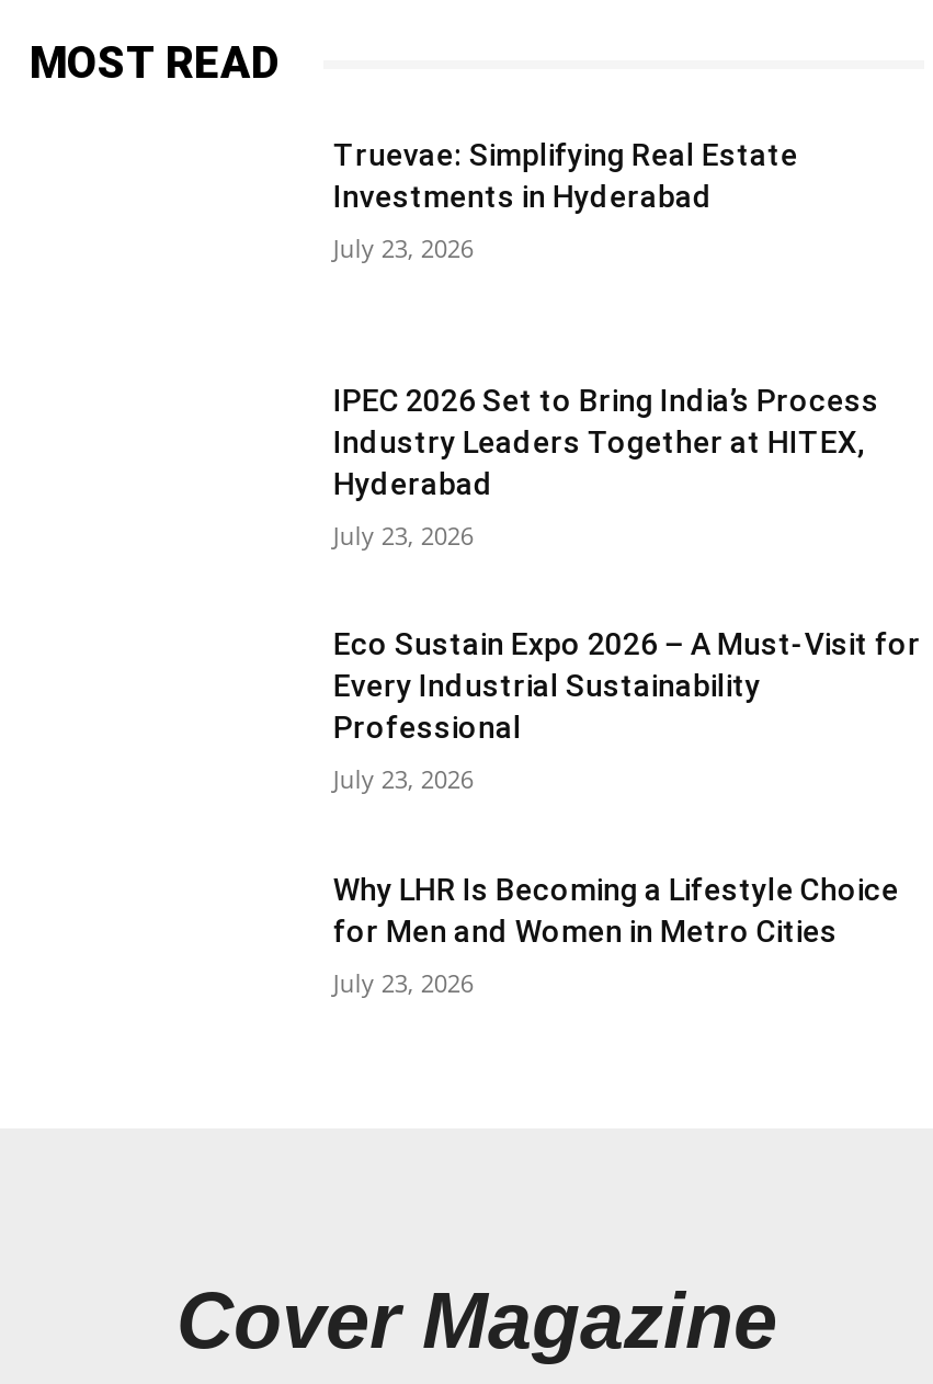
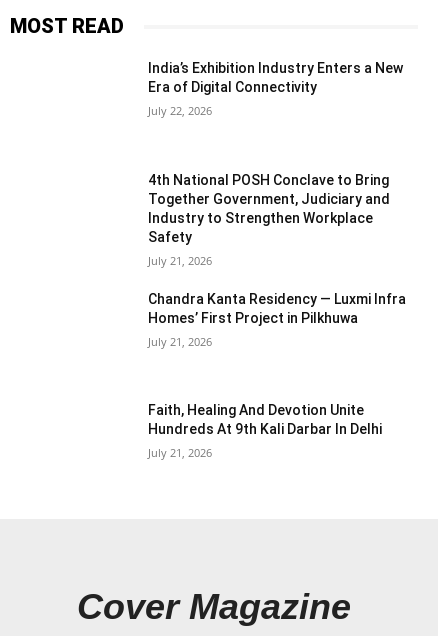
- Truevae: Simplifying Real Estate
- Investments in Hyderabad
+ India’s Exhibition Industry Enters a New
+ Era of Digital Connectivity

- July 23, 2026
+ July 22, 2026

- IPEC 2026 Set to Bring India’s Process
- Industry Leaders Together at HITEX,
- Hyderabad
+ 4th National POSH Conclave to Bring
+ Together Government, Judiciary and
+ Industry to Strengthen Workplace
+ Safety

- July 23, 2026
+ July 21, 2026

- Eco Sustain Expo 2026 – A Must-Visit for
- Every Industrial Sustainability
- Professional
+ Chandra Kanta Residency — Luxmi Infra
+ Homes’ First Project in Pilkhuwa

- July 23, 2026
+ July 21, 2026

- Why LHR Is Becoming a Lifestyle Choice
- for Men and Women in Metro Cities
+ Faith, Healing And Devotion Unite
+ Hundreds At 9th Kali Darbar In Delhi

- July 23, 2026
+ July 21, 2026
